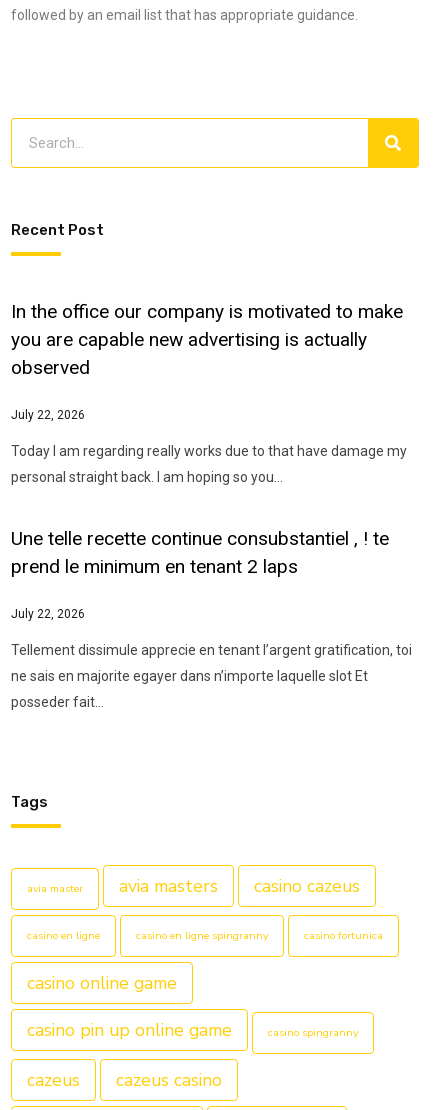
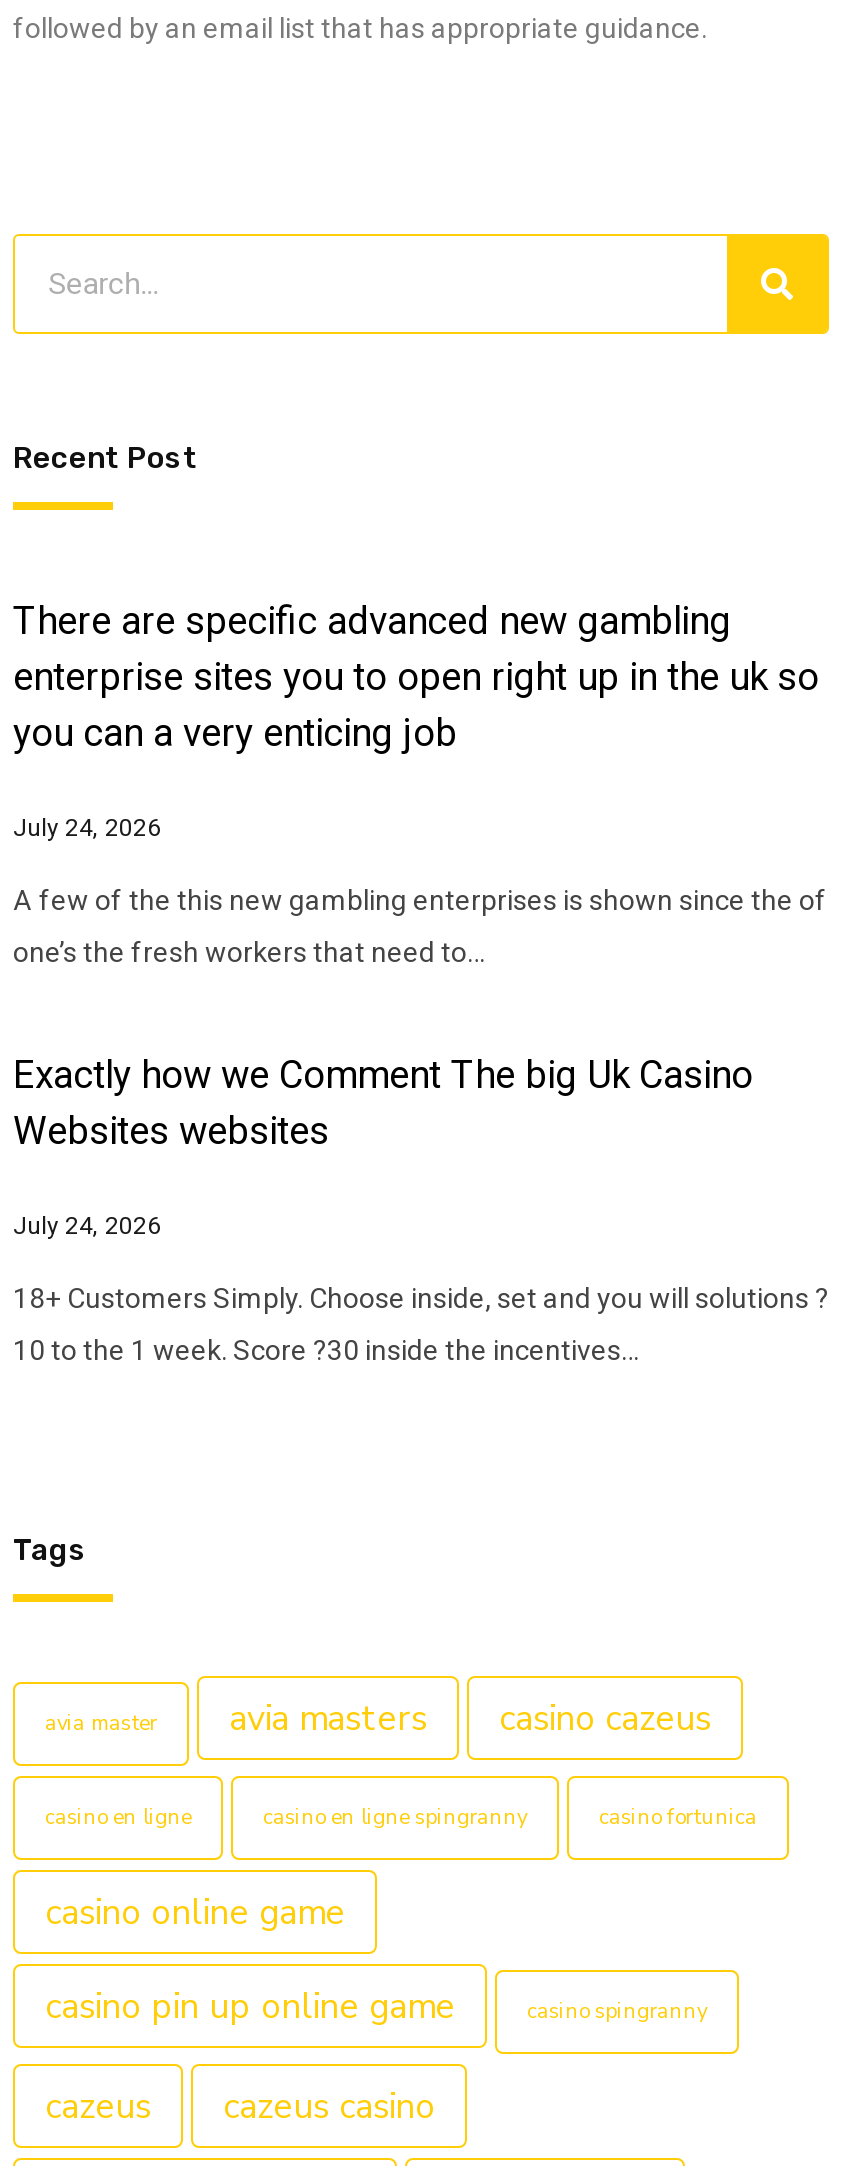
- In the office our company is motivated to make
- you are capable new advertising is actually
- observed
- July 22, 2026
- Today I am regarding really works due to that have damage my
- personal straight back. I am hoping so you…
- Une telle recette continue consubstantiel , ! te
- prend le minimum en tenant 2 laps
- July 22, 2026
- Tellement dissimule apprecie en tenant l’argent gratification, toi
- ne sais en majorite egayer dans n’importe laquelle slot Et
- posseder fait…
+ There are specific advanced new gambling
+ enterprise sites you to open right up in the uk so
+ you can a very enticing job
+ July 24, 2026
+ A few of the this new gambling enterprises is shown since the of
+ one’s the fresh workers that need to…
+ Exactly how we Comment The big Uk Casino
+ Websites websites
+ July 24, 2026
+ 18+ Customers Simply. Choose inside, set and you will solutions ?
+ 10 to the 1 week. Score ?30 inside the incentives…
